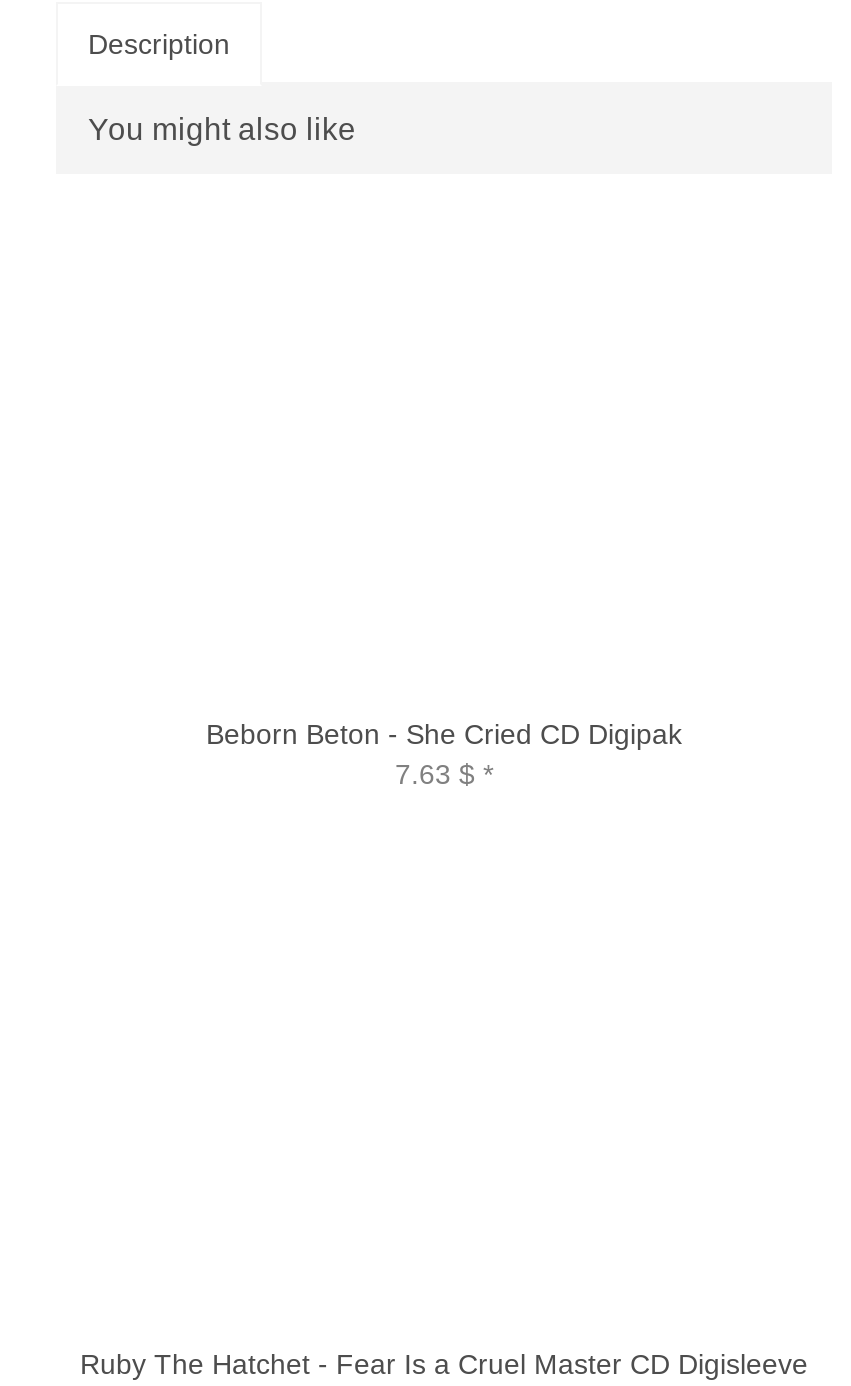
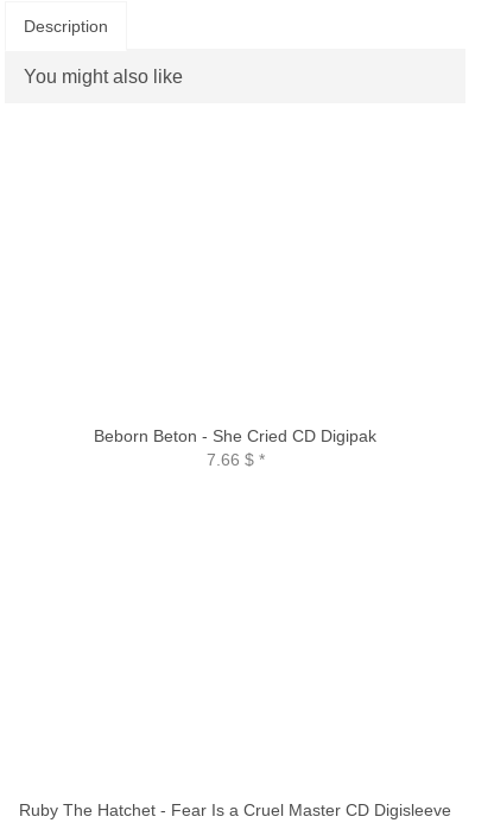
- 7.63 $*
+ 7.66 $*
